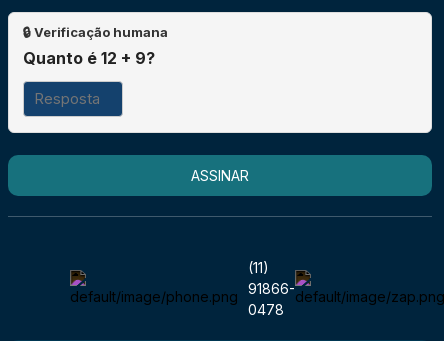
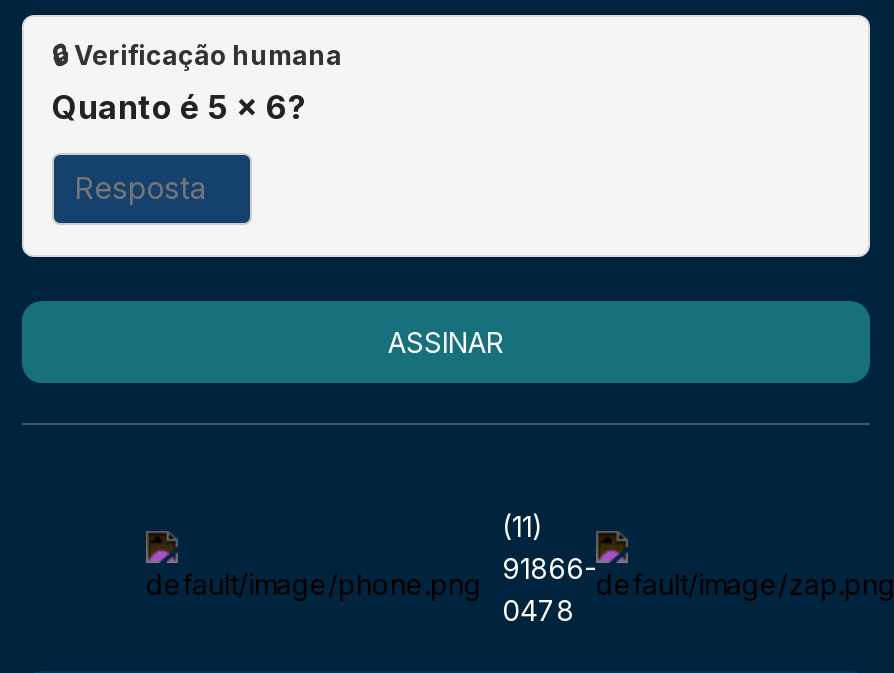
- Quanto é 12 + 9?
+ Quanto é 5 x 6?
